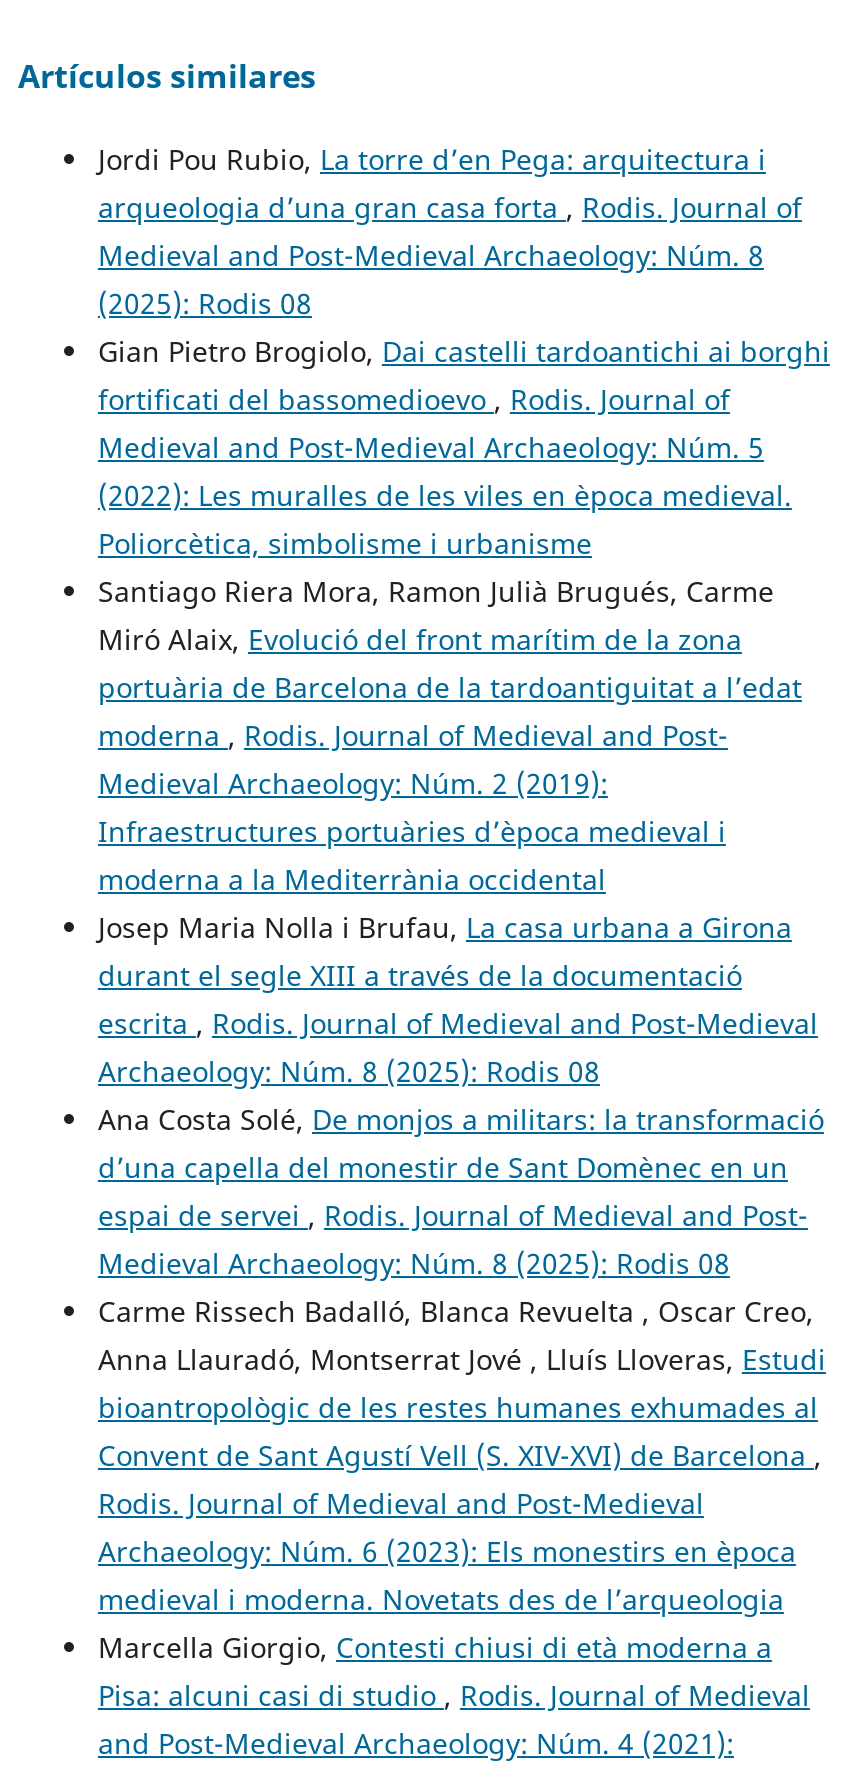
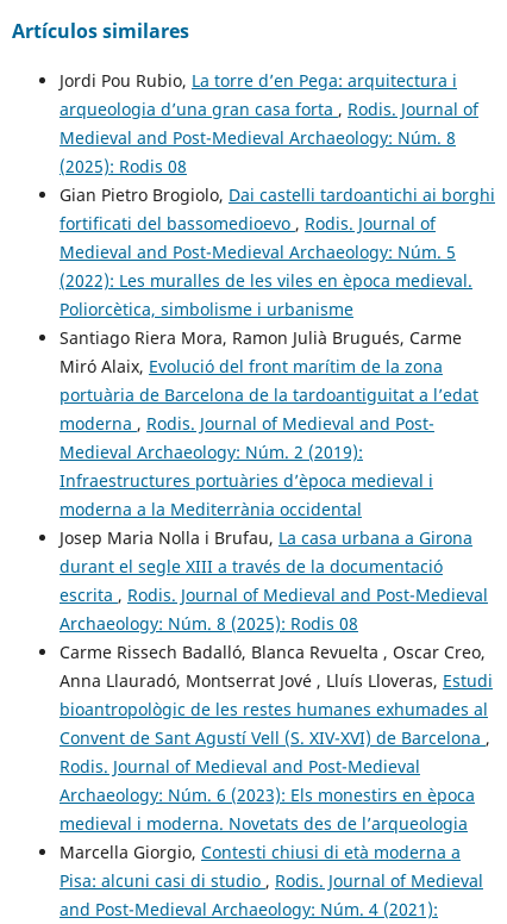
- Ana Costa Solé, De monjos a militars: la transformació
- d’una capella del monestir de Sant Domènec en un
- espai de servei, Rodis. Journal of Medieval and Post-
- Medieval Archaeology: Núm. 8 (2025): Rodis 08
